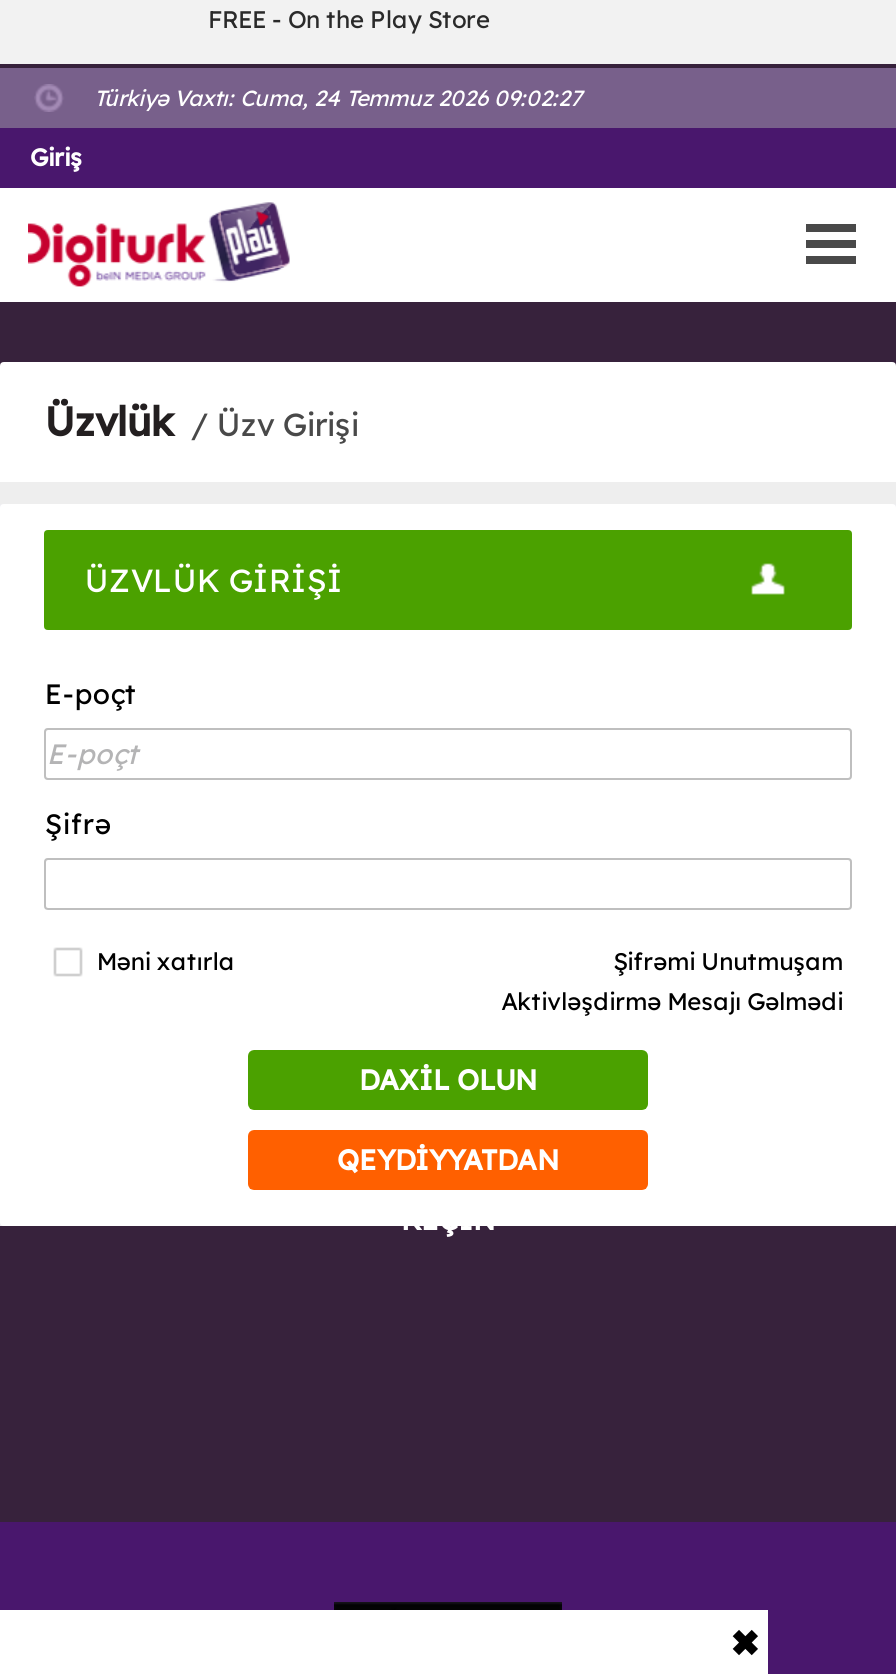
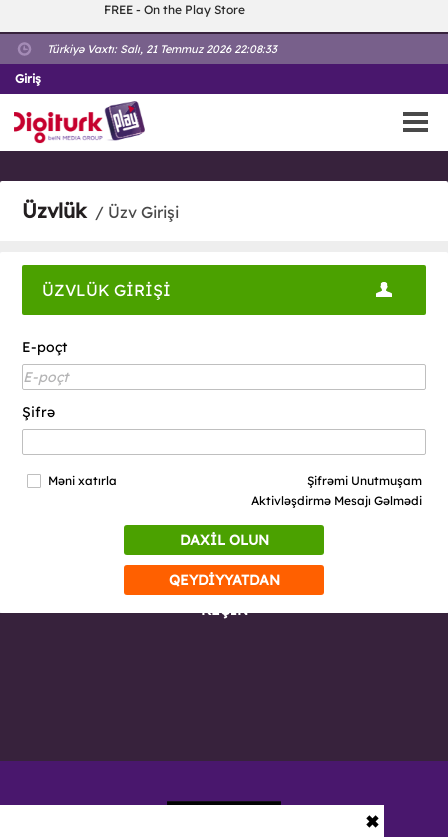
- Türkiyə Vaxtı: Cuma, 24 Temmuz 2026 09:02:27
+ Türkiyə Vaxtı: Salı, 21 Temmuz 2026 22:08:33
